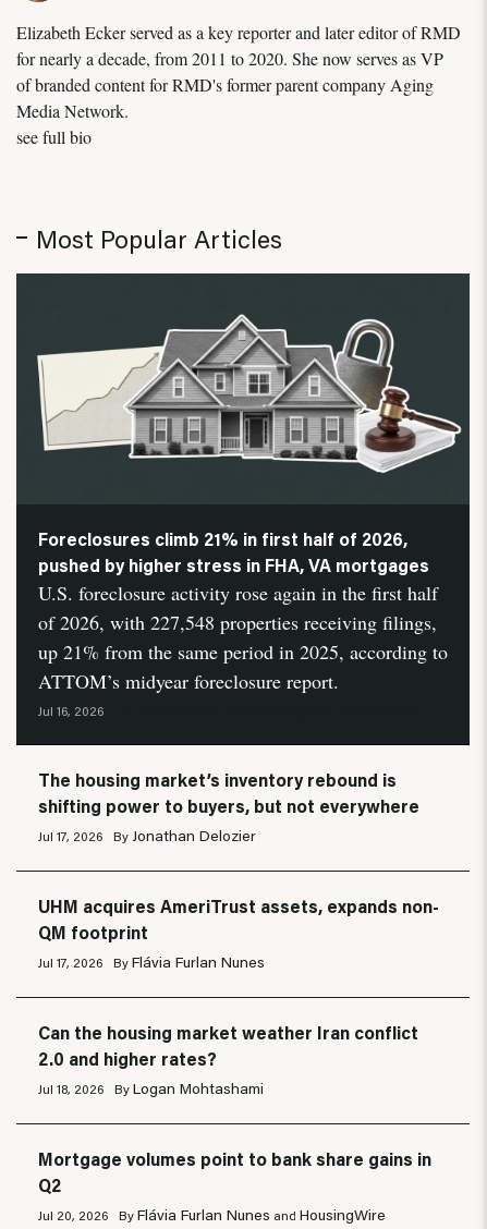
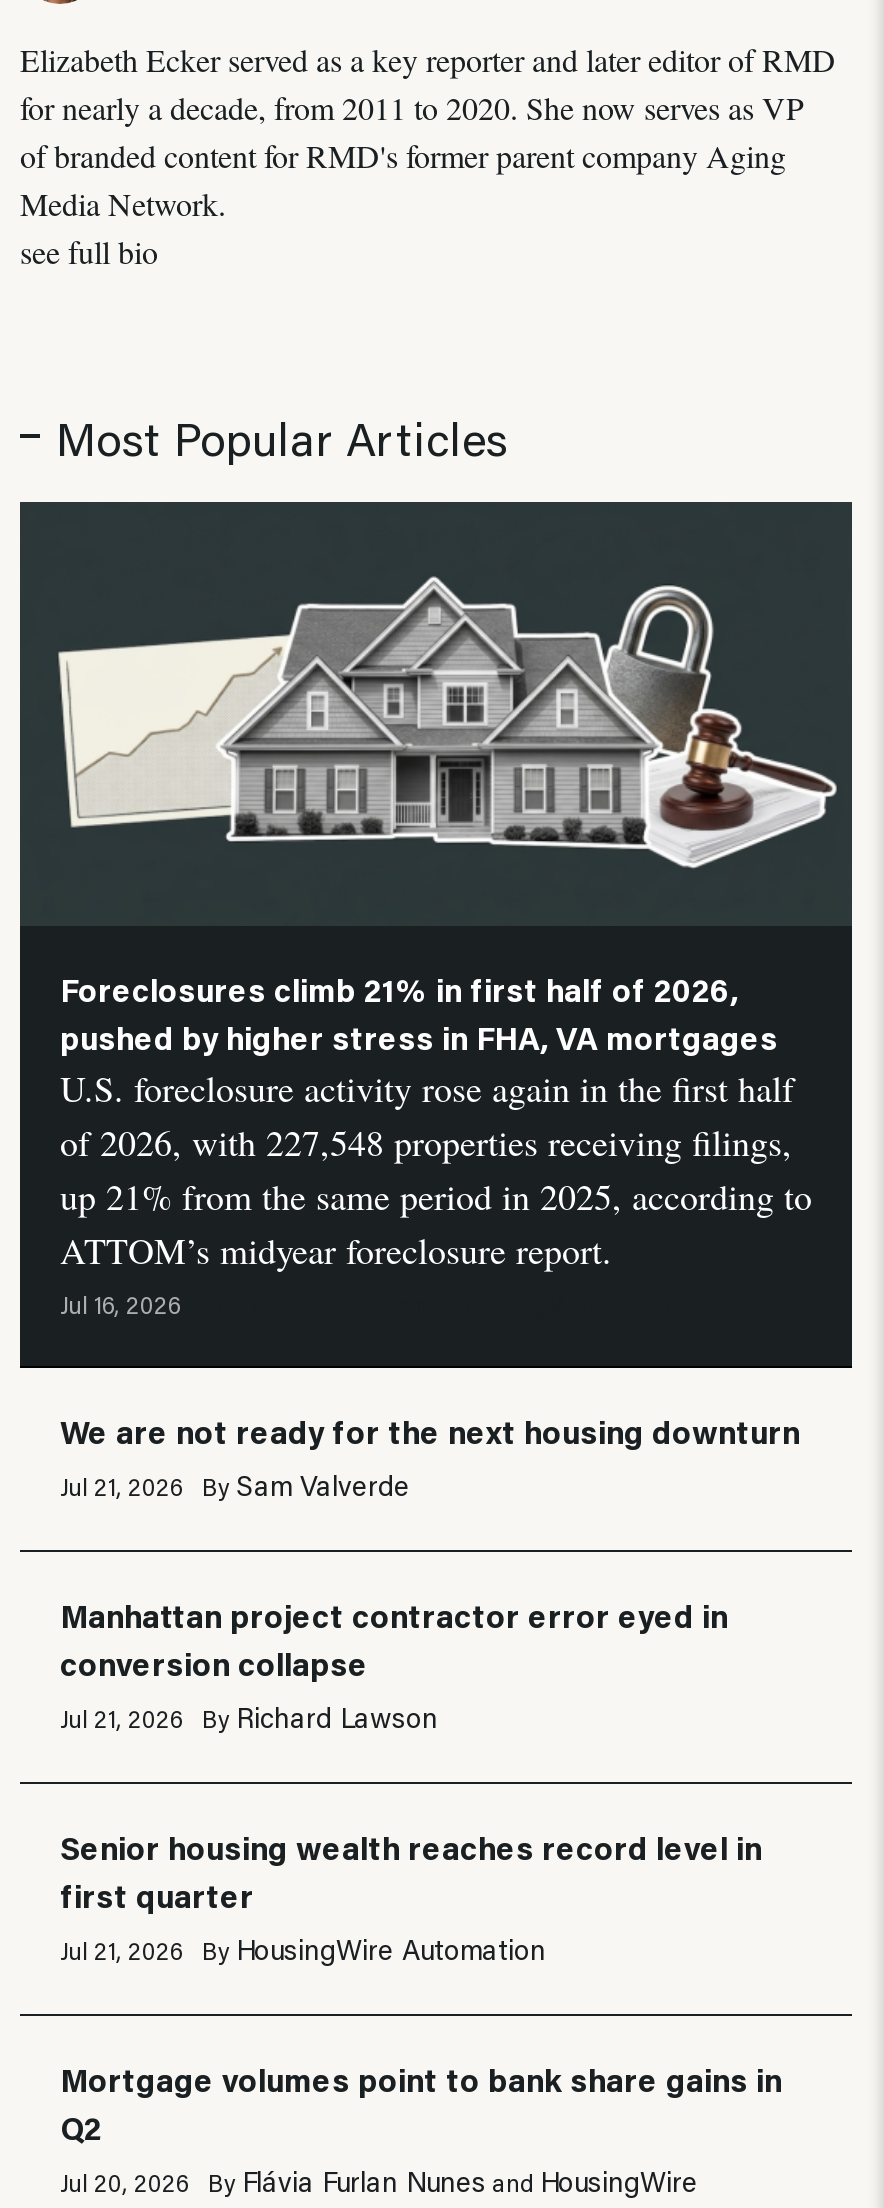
- The housing market’s inventory rebound is
- shifting power to buyers, but not everywhere
- Jul 17, 2026
- By Jonathan Delozier
+ We are not ready for the next housing downturn
+ Jul 21, 2026
+ By Sam Valverde

- UHM acquires AmeriTrust assets, expands non-
- QM footprint
- Jul 17, 2026
- By Flávia Furlan Nunes
+ Manhattan project contractor error eyed in
+ conversion collapse
+ Jul 21, 2026
+ By Richard Lawson

- Can the housing market weather Iran conflict
- 2.0 and higher rates?
- Jul 18, 2026
- By Logan Mohtashami
+ Senior housing wealth reaches record level in
+ first quarter
+ Jul 21, 2026
+ By HousingWire Automation
